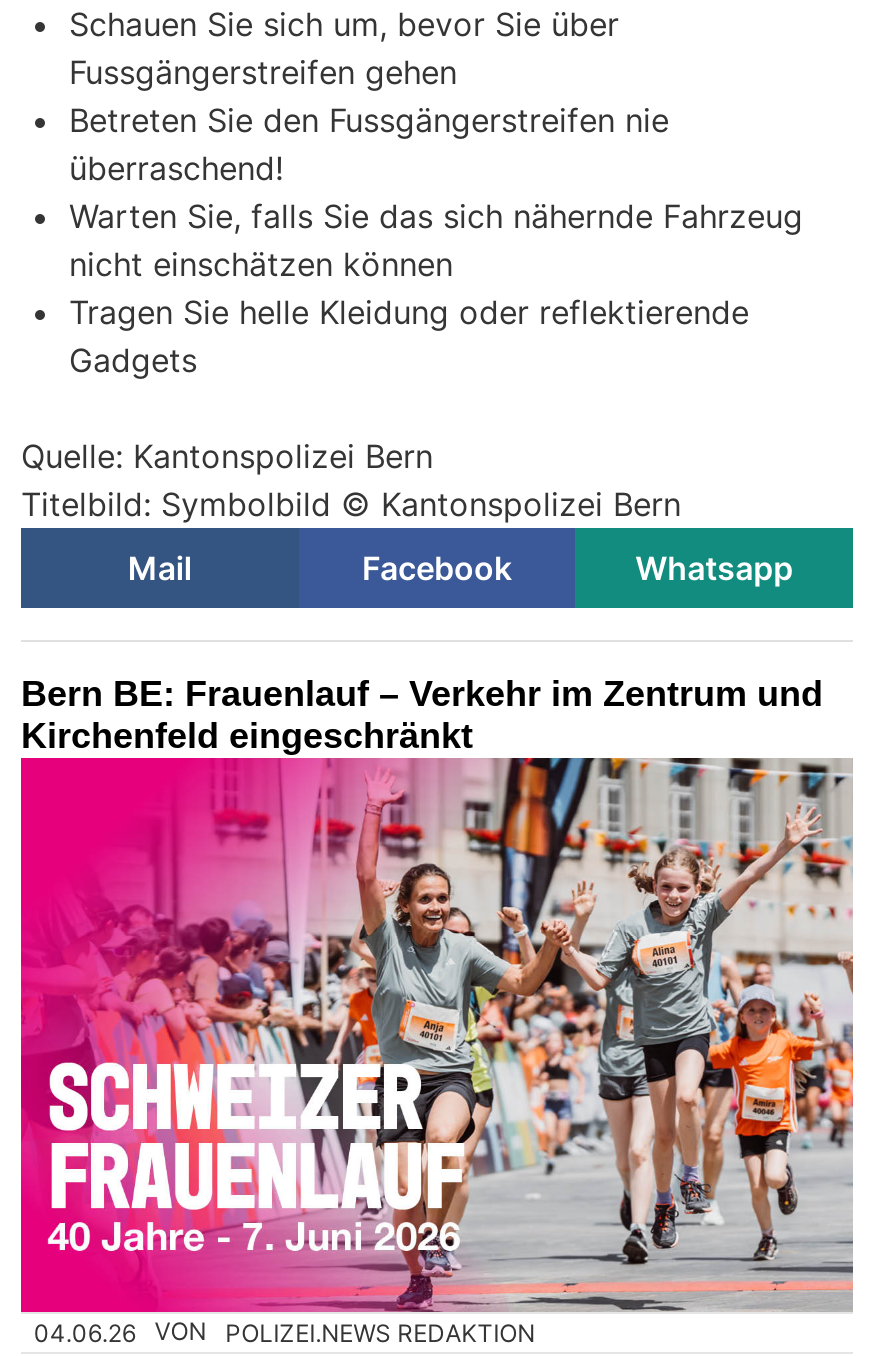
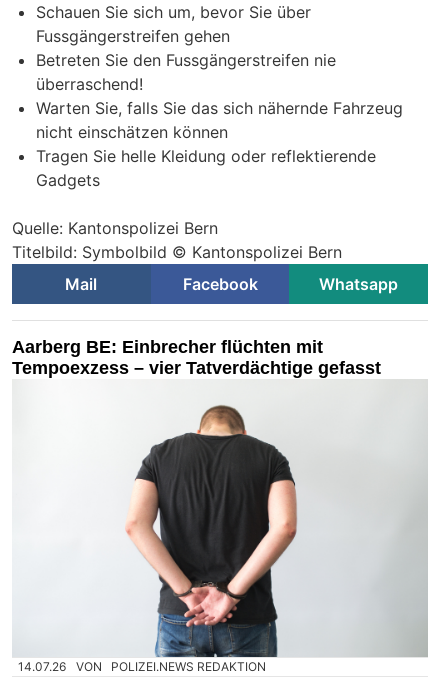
- Bern BE: Frauenlauf – Verkehr im Zentrum und
- Kirchenfeld eingeschränkt
+ Aarberg BE: Einbrecher flüchten mit
+ Tempoexzess – vier Tatverdächtige gefasst

- [image]
- 04.06.26 VON POLIZEI.NEWS REDAKTION
+ [image]
+ 14.07.26 VON POLIZEI.NEWS REDAKTION
